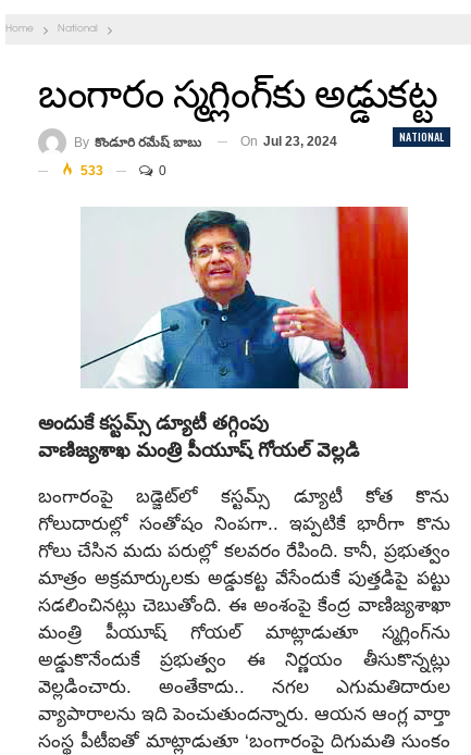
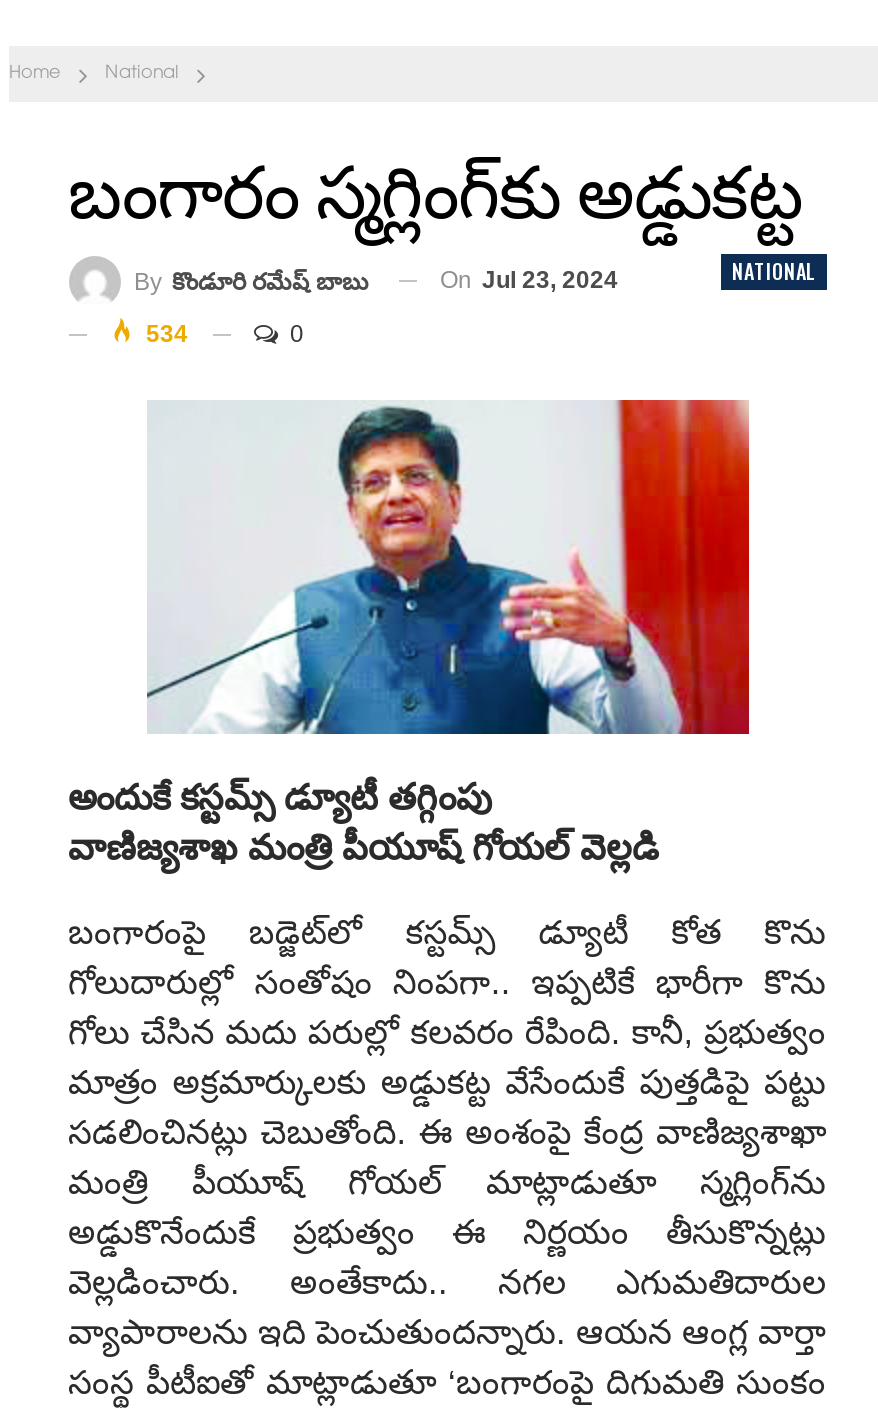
- 533
+ 534
